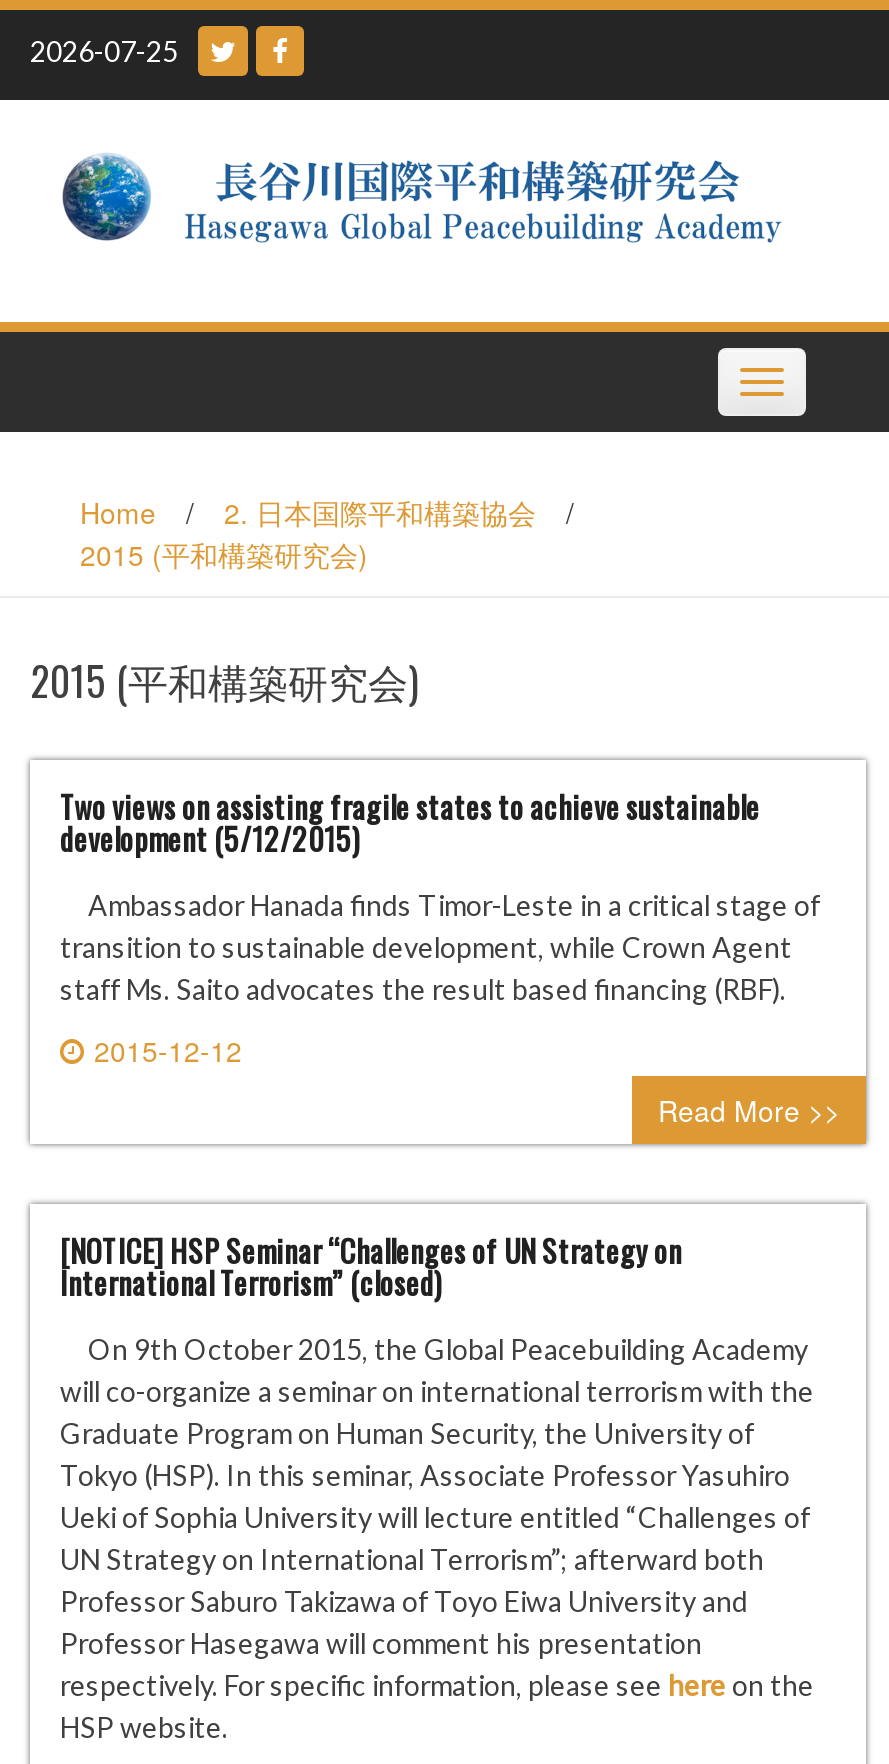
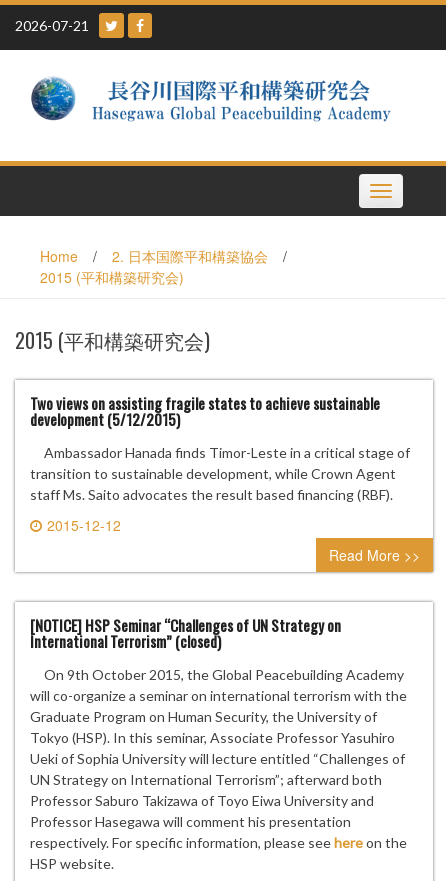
- 2026-07-25
+ 2026-07-21
